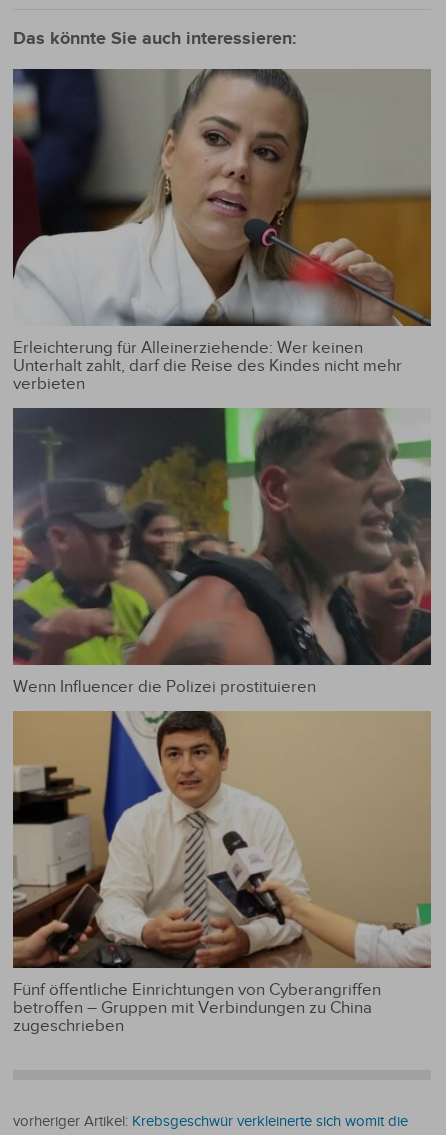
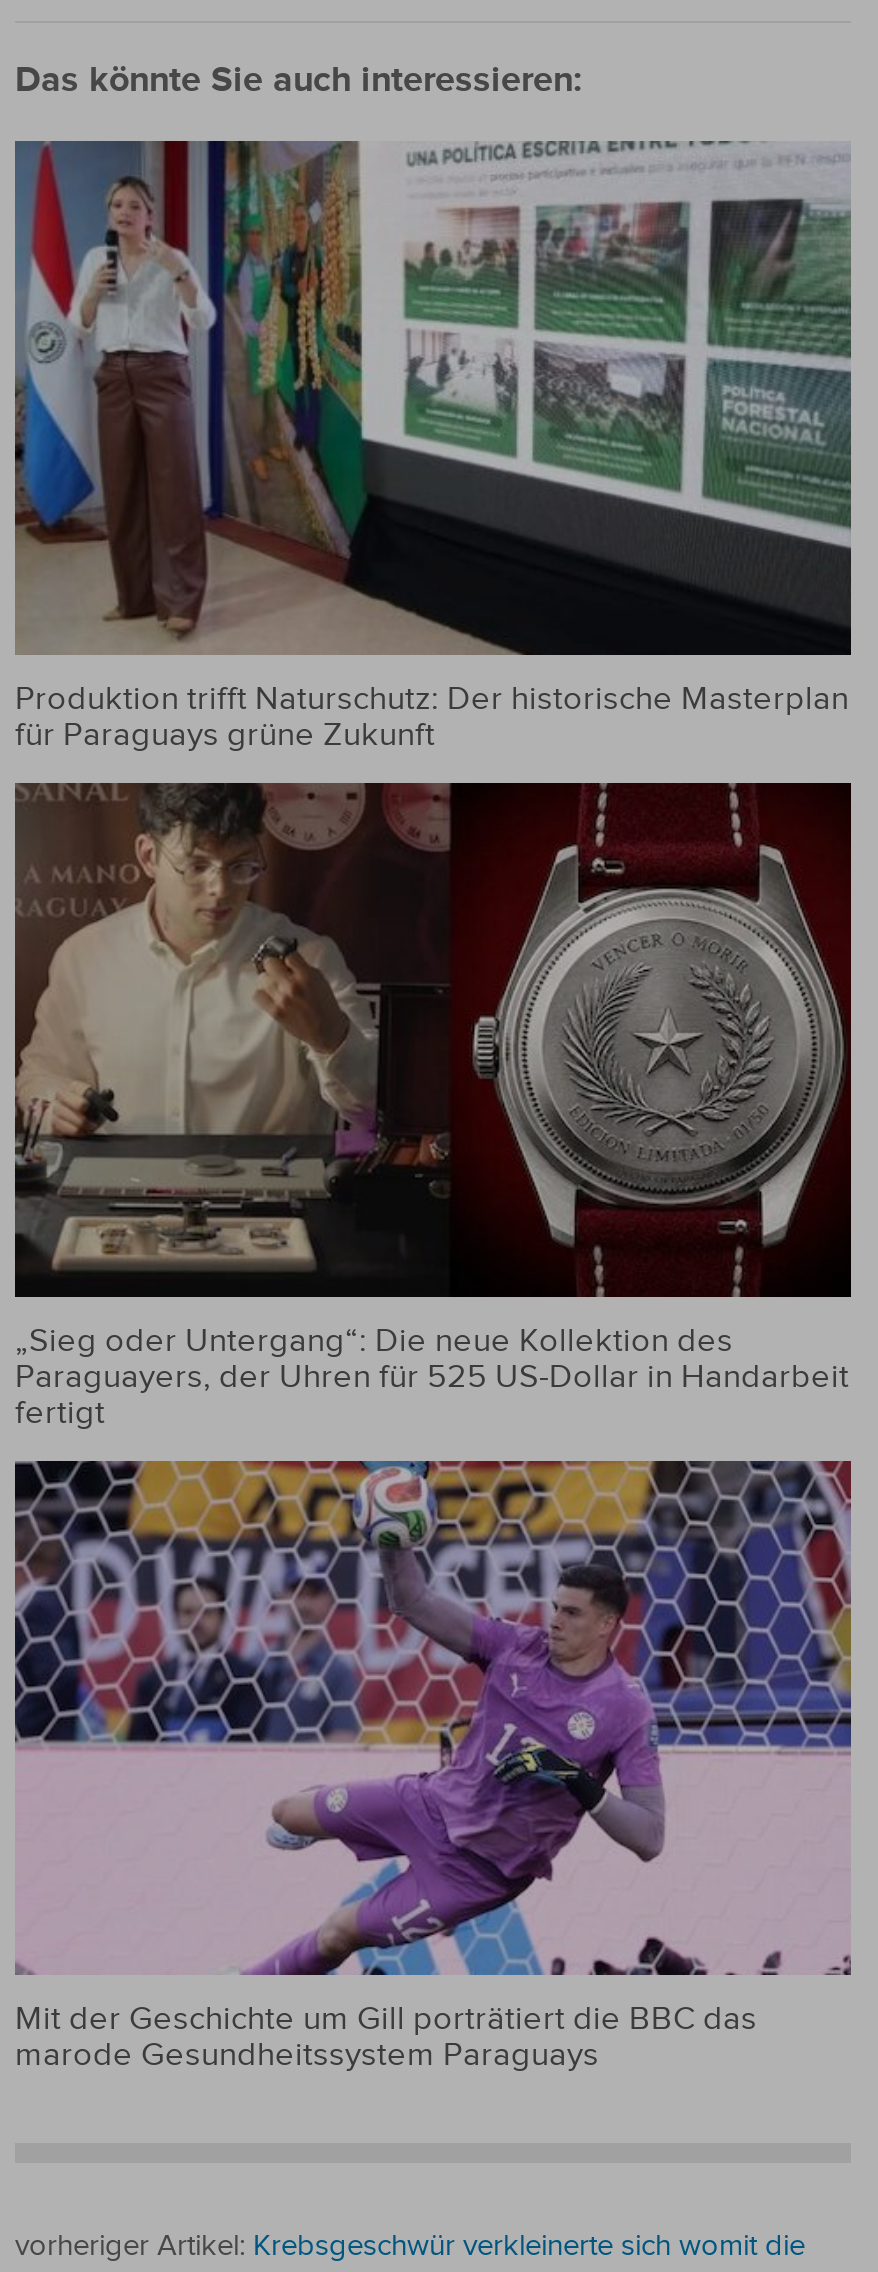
- [image]
- Erleichterung für Alleinerziehende: Wer keinen
- Unterhalt zahlt, darf die Reise des Kindes nicht mehr
- verbieten
+ [image]
+ Produktion trifft Naturschutz: Der historische Masterplan
+ für Paraguays grüne Zukunft

- [image]
- Wenn Influencer die Polizei prostituieren
+ [image]
+ „Sieg oder Untergang“: Die neue Kollektion des
+ Paraguayers, der Uhren für 525 US-Dollar in Handarbeit
+ fertigt

- [image]
- Fünf öffentliche Einrichtungen von Cyberangriffen
- betroffen – Gruppen mit Verbindungen zu China
- zugeschrieben
+ [image]
+ Mit der Geschichte um Gill porträtiert die BBC das
+ marode Gesundheitssystem Paraguays
